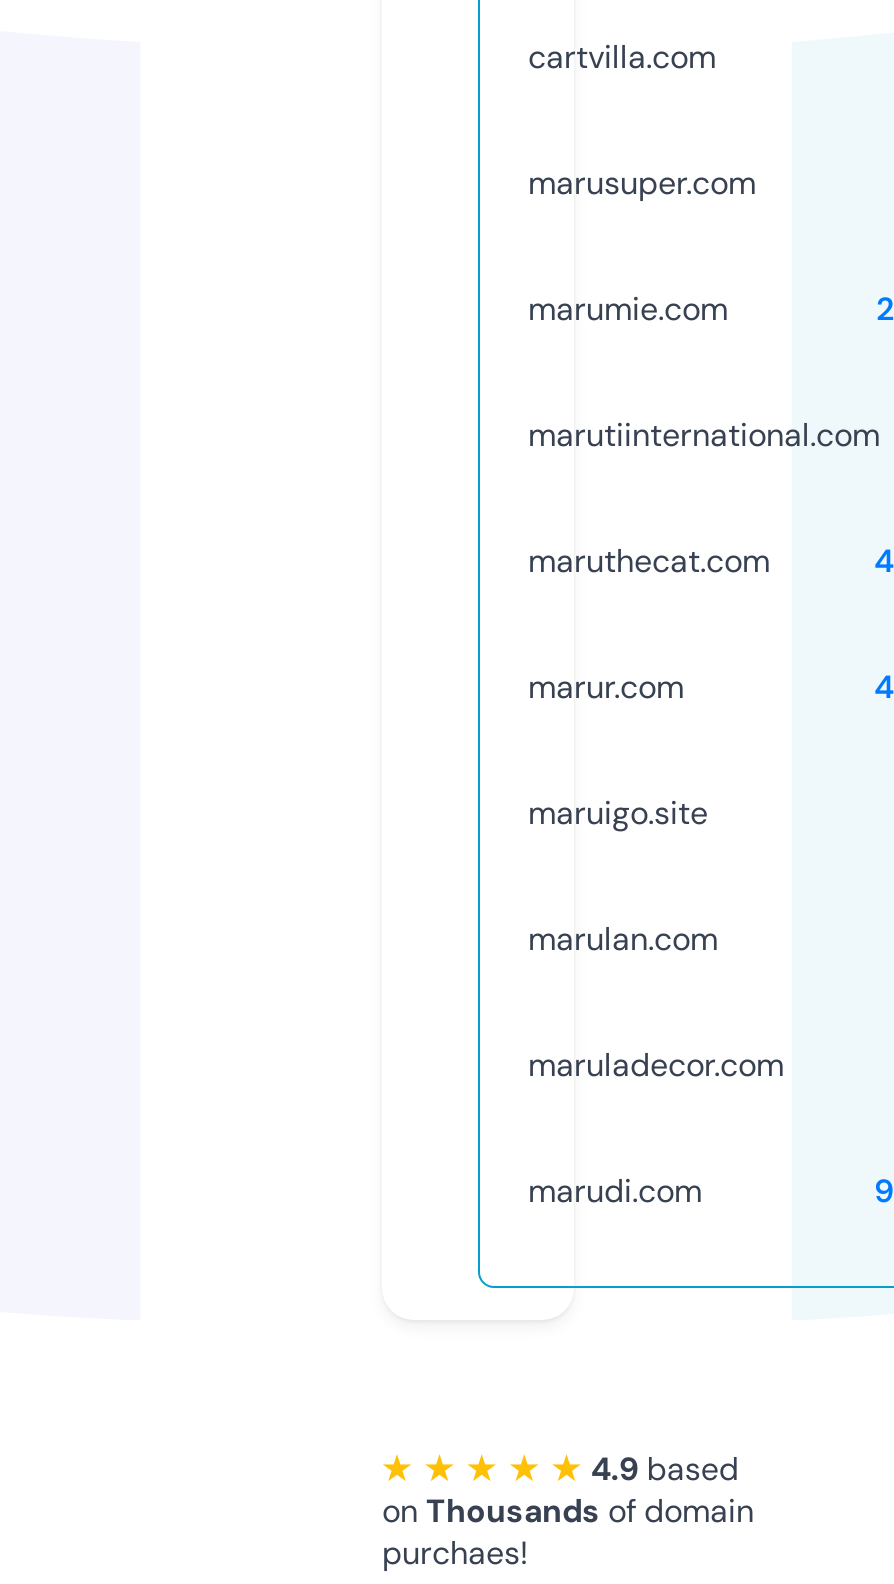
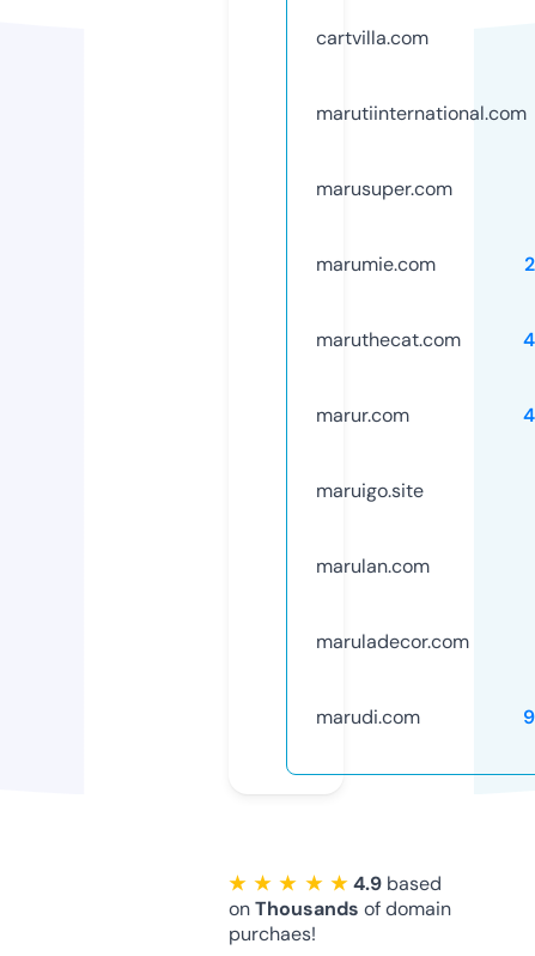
moved down: marusuper.com | marumie.com

moved up: marutiinternational.com
